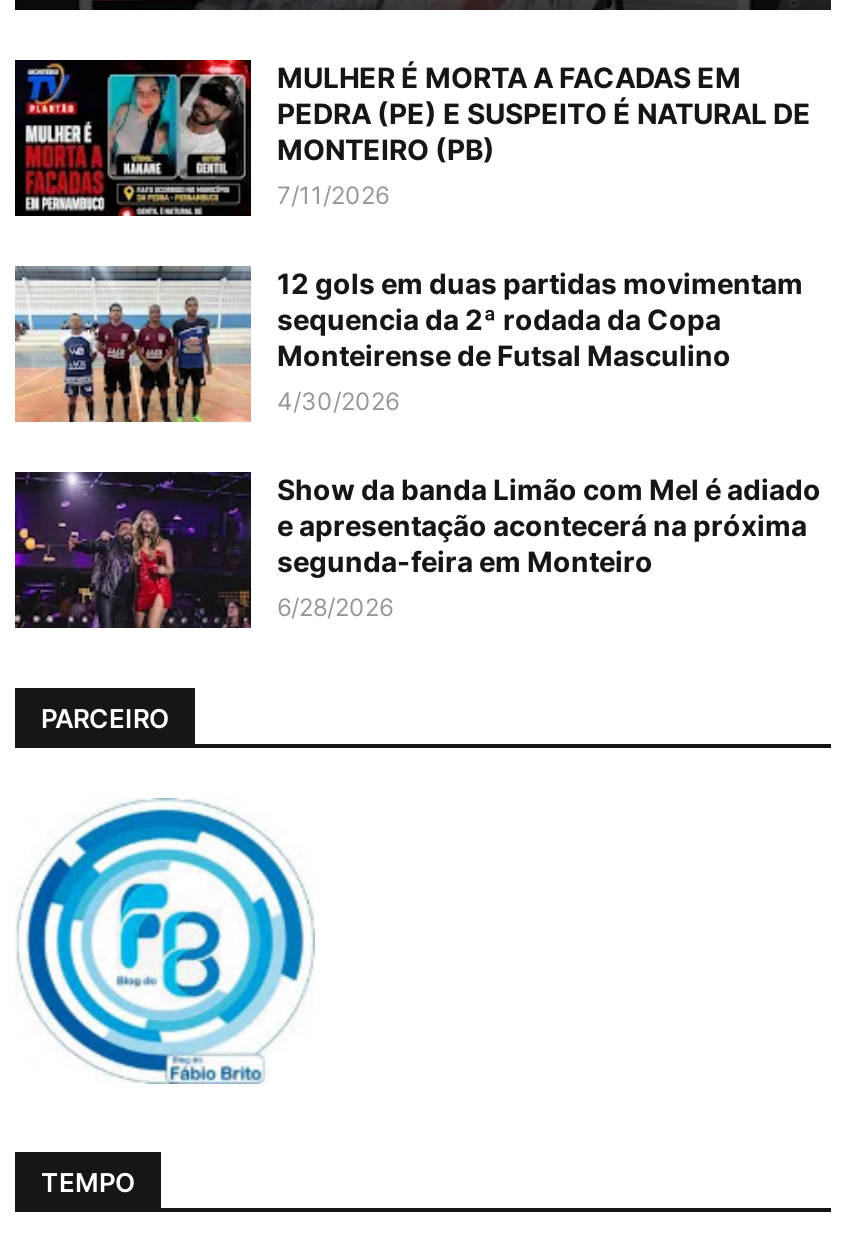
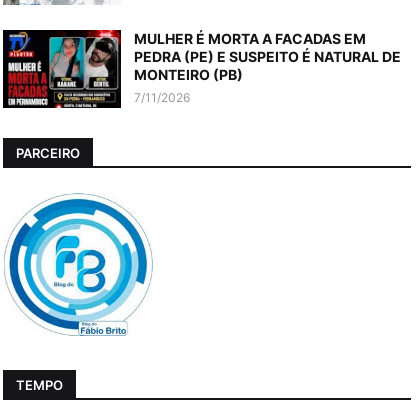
- [image]
- 12 gols em duas partidas movimentam
- sequencia da 2ª rodada da Copa
- Monteirense de Futsal Masculino
- 4/30/2026
- Show da banda Limão com Mel é adiado
- e apresentação acontecerá na próxima
- segunda-feira em Monteiro
- 6/28/2026

- [image]
